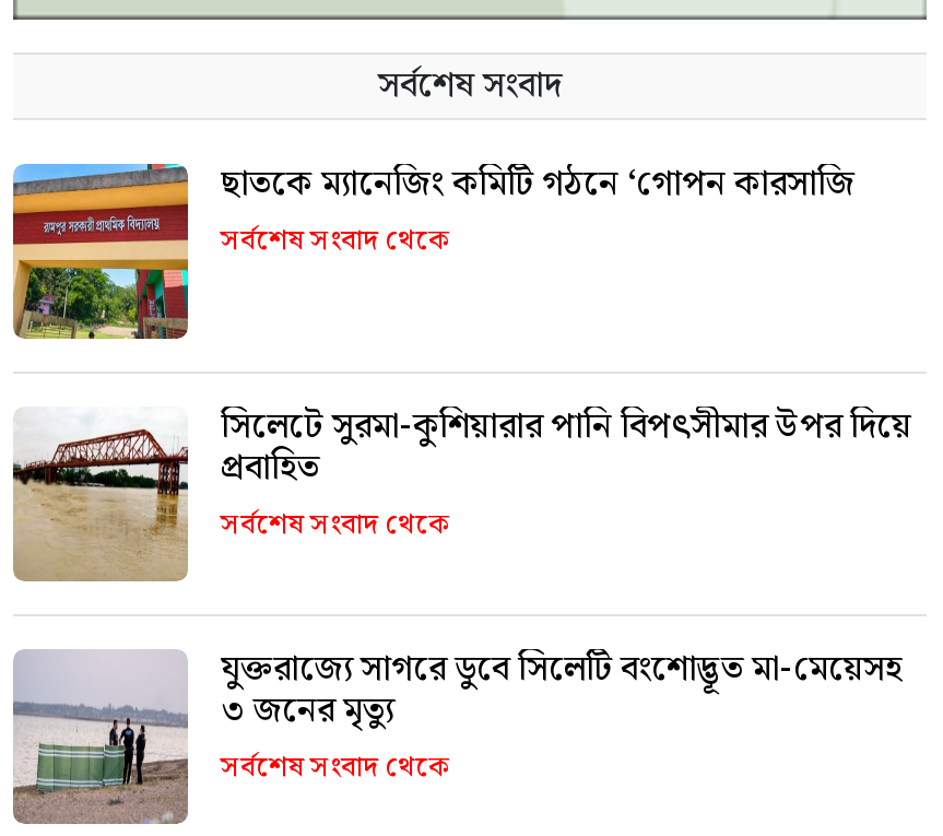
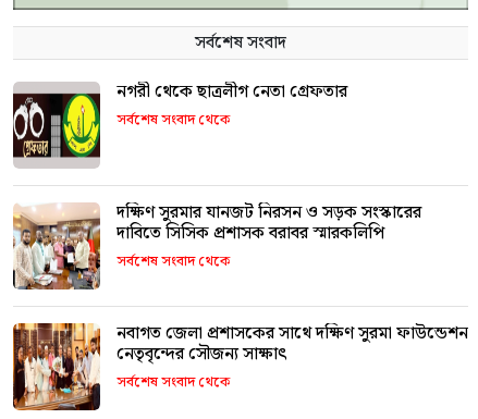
- [image]
- ছাতকে ম্যানেজিং কমিটি গঠনে ‘গোপন কারসাজি
+ [image]
+ নগরী থেকে ছাত্রলীগ নেতা গ্রেফতার

- [image]
- সিলেটে সুরমা-কুশিয়ারার পানি বিপৎসীমার উপর দিয়ে
- প্রবাহিত
+ [image]
+ দক্ষিণ সুরমার যানজট নিরসন ও সড়ক সংস্কারের
+ দাবিতে সিসিক প্রশাসক বরাবর স্মারকলিপি

- [image]
- যুক্তরাজ্যে সাগরে ডুবে সিলেটি বংশোদ্ভূত মা-মেয়েসহ
- ৩ জনের মৃত্যু
+ [image]
+ নবাগত জেলা প্রশাসকের সাথে দক্ষিণ সুরমা ফাউন্ডেশন
+ নেতৃবৃন্দের সৌজন্য সাক্ষাৎ
